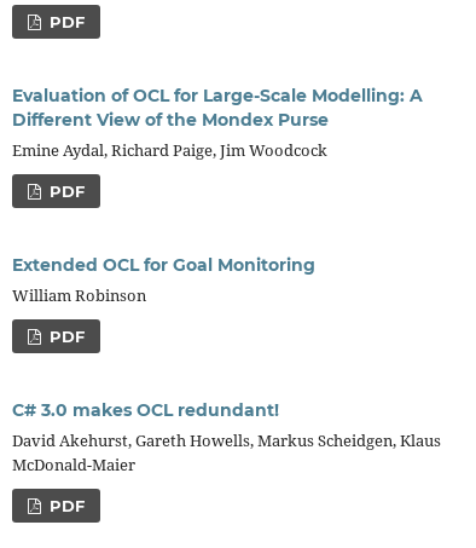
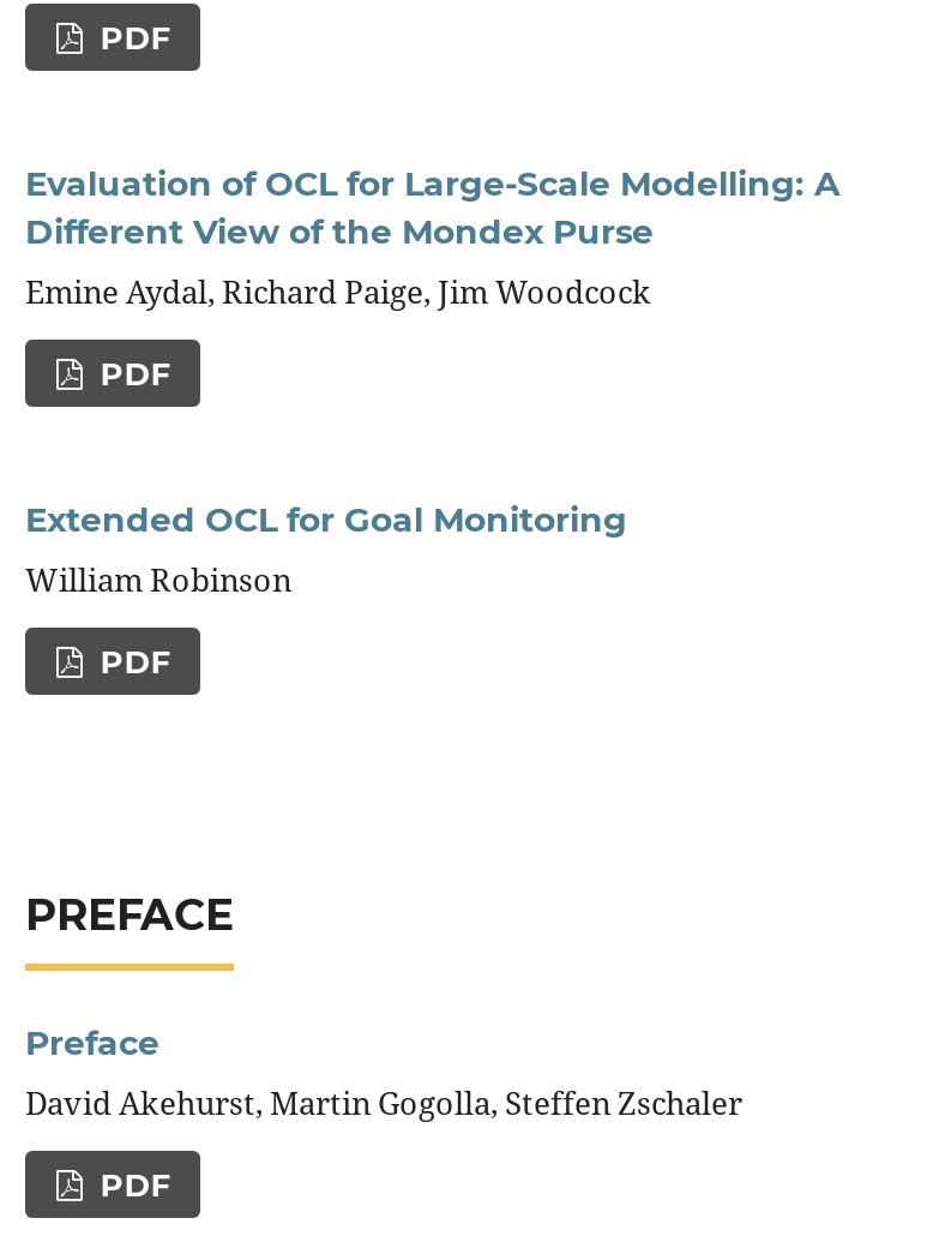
- C# 3.0 makes OCL redundant!
- David Akehurst, Gareth Howells, Markus Scheidgen, Klaus
- McDonald-Maier
+ PREFACE
+ Preface
+ David Akehurst, Martin Gogolla, Steffen Zschaler
